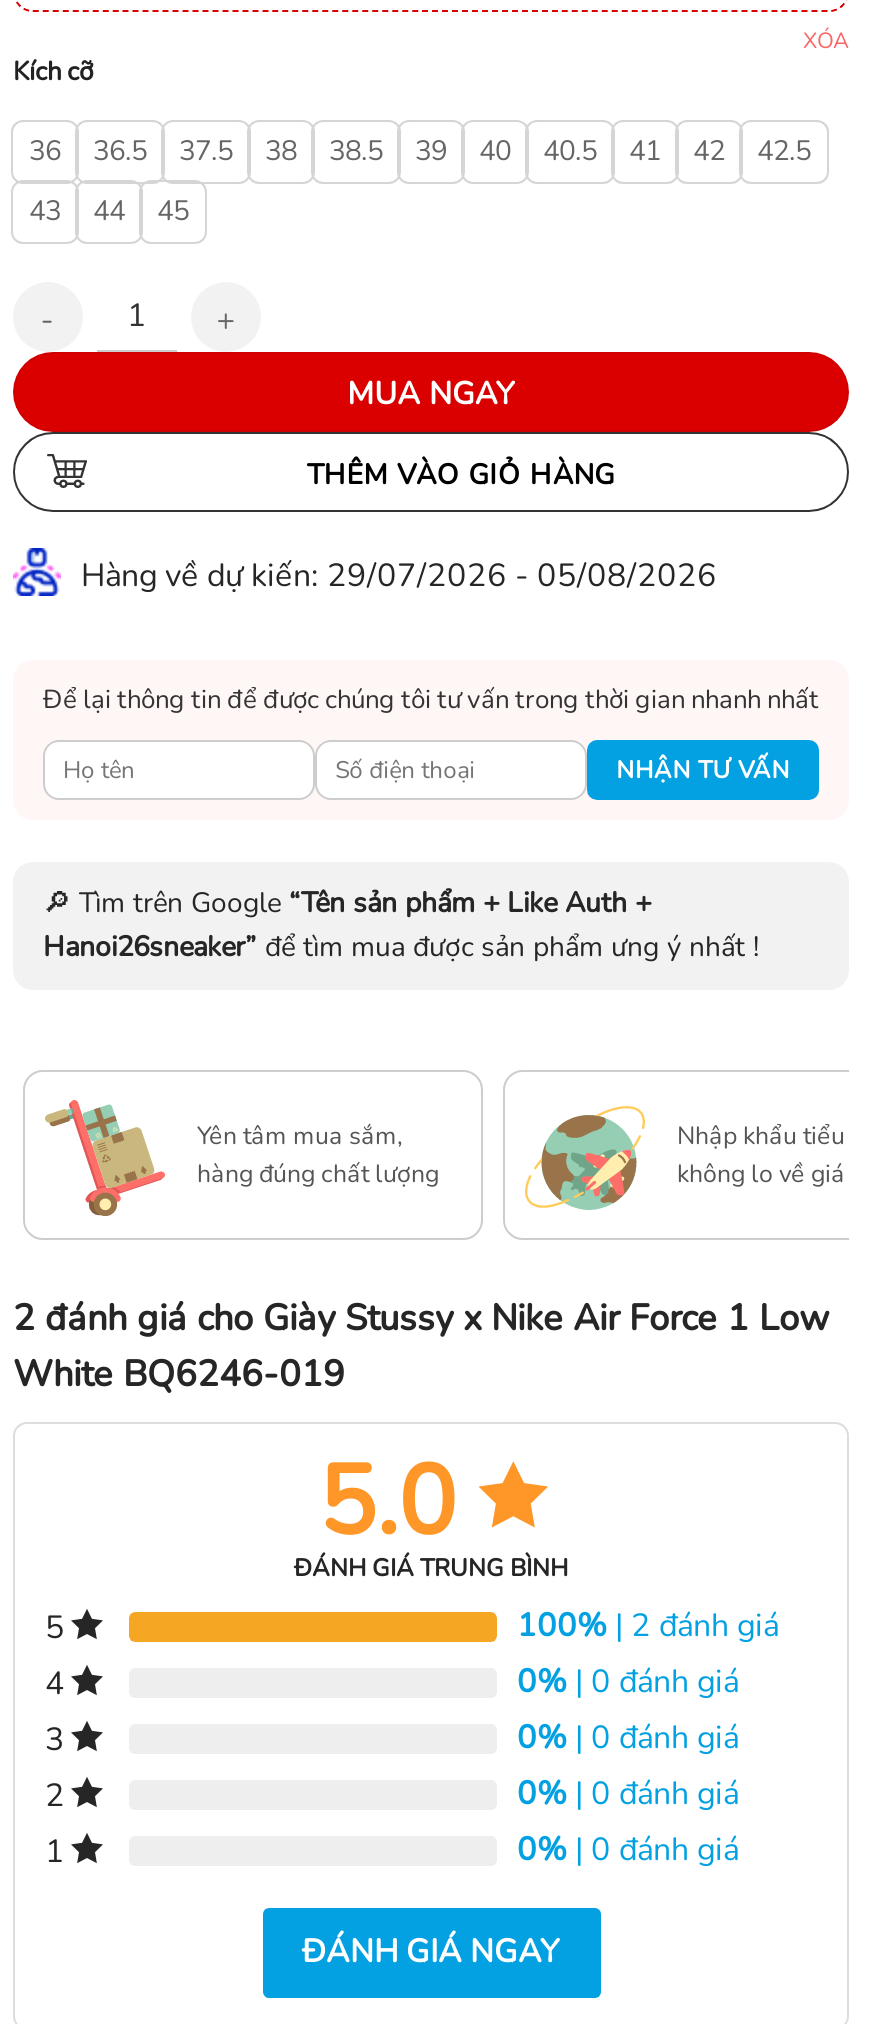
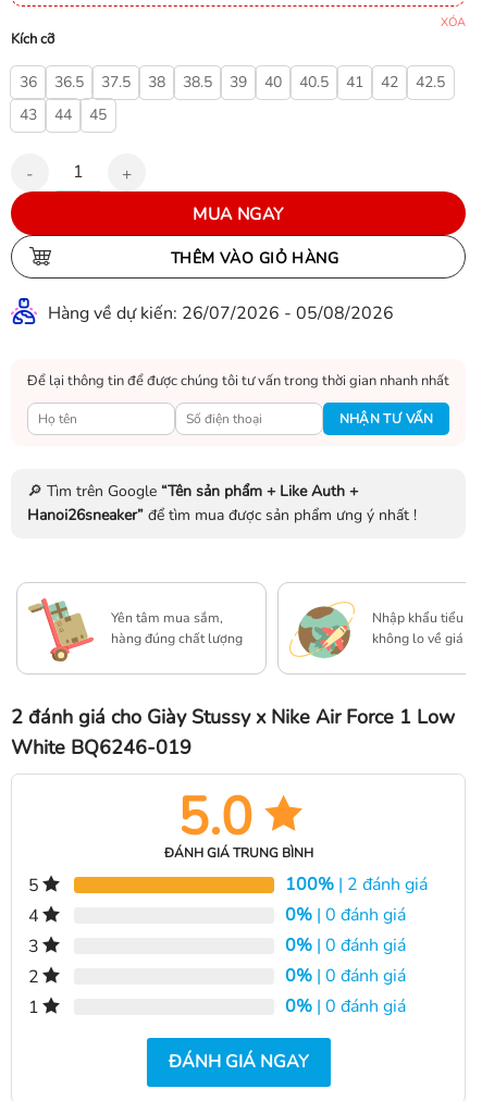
- Hàng về dự kiến: 29/07/2026 - 05/08/2026
+ Hàng về dự kiến: 26/07/2026 - 05/08/2026
